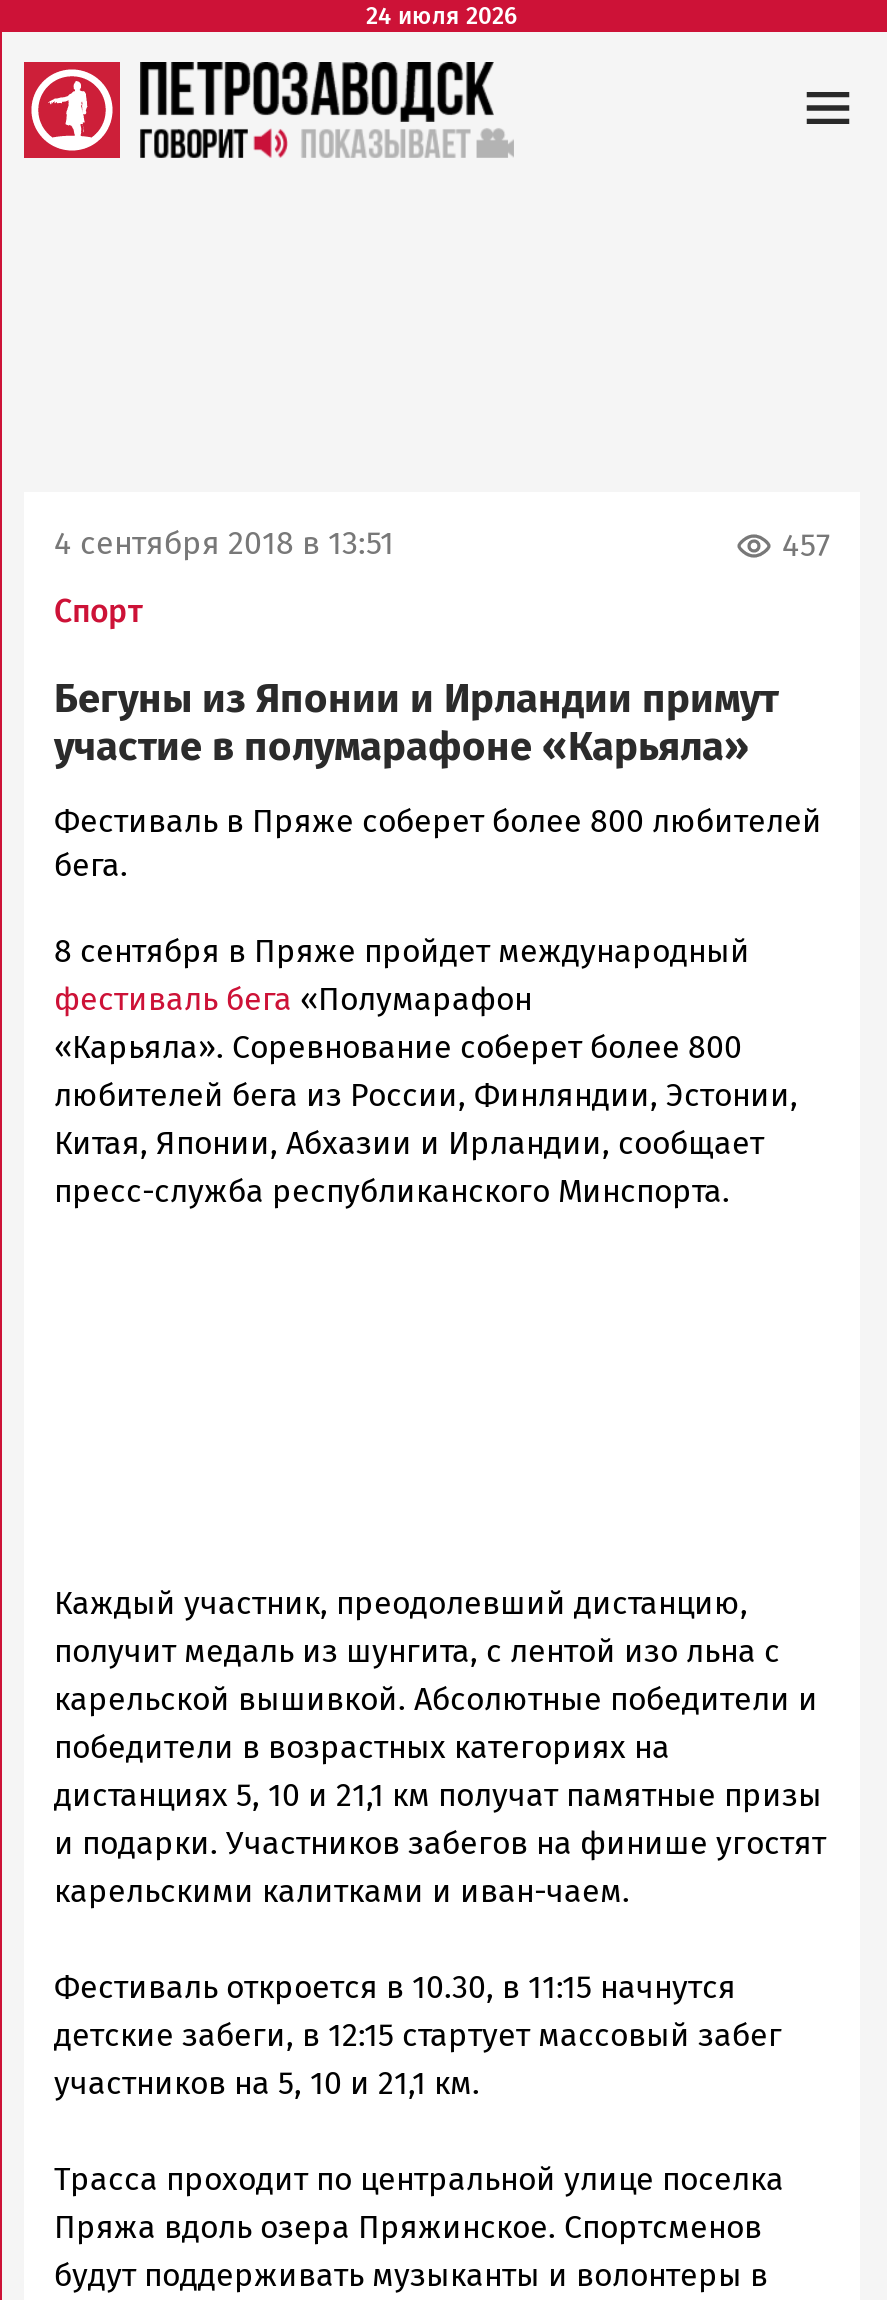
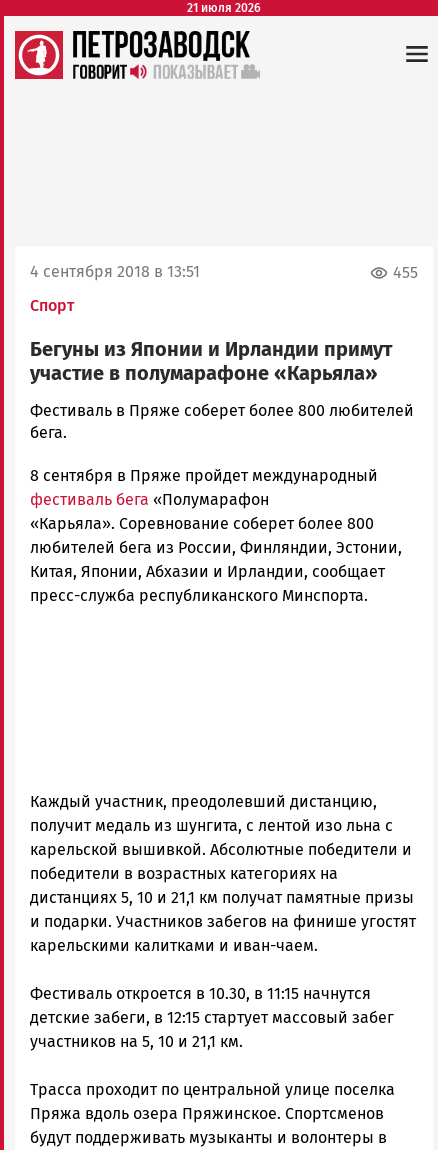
- 24 июля 2026
+ 21 июля 2026

- 457
+ 455
